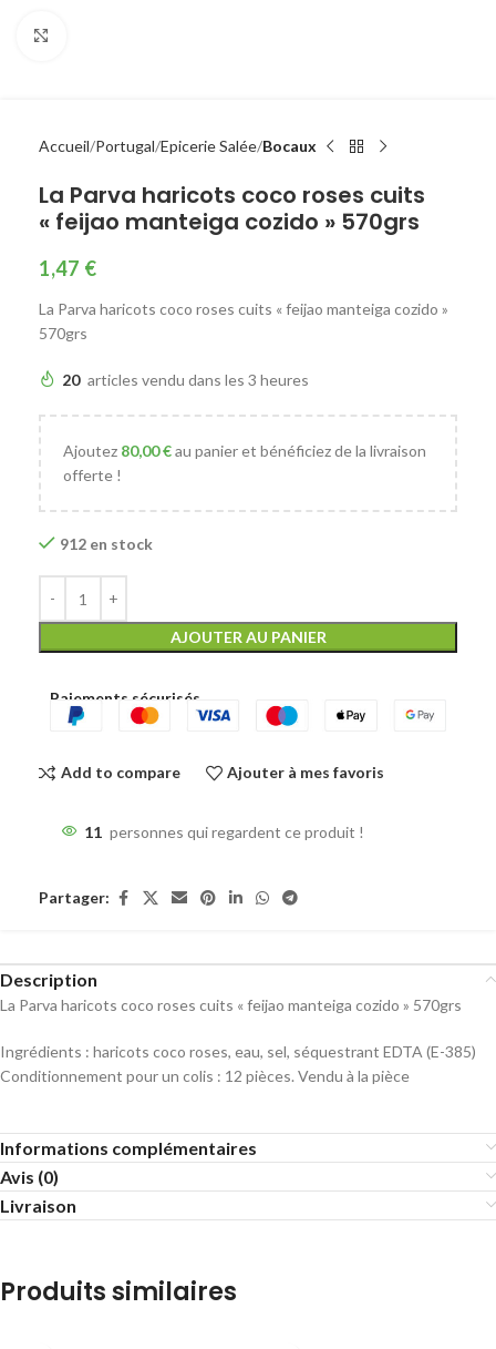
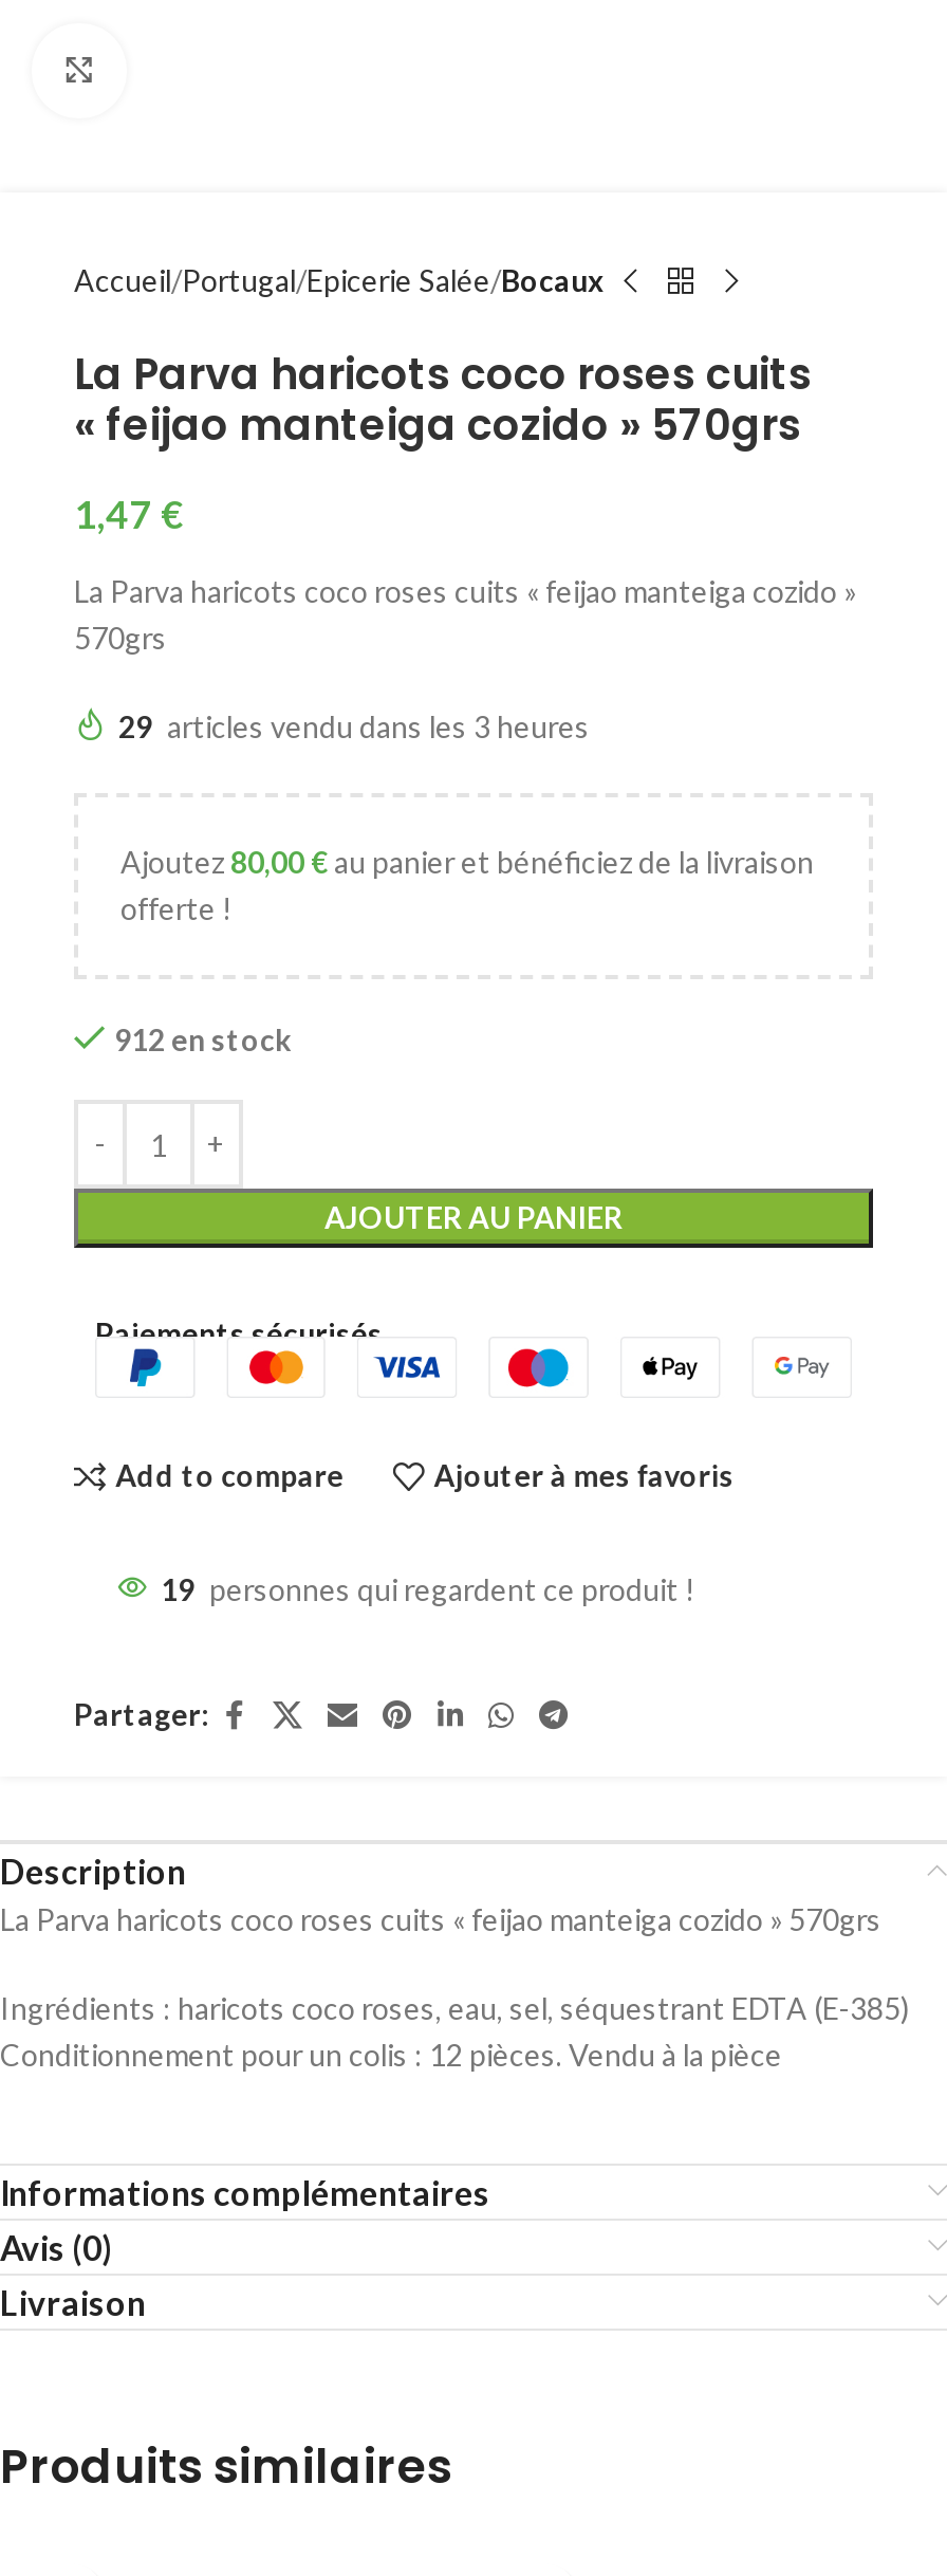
- 20 articles vendu dans les 3 heures
+ 29 articles vendu dans les 3 heures

- 11 personnes qui regardent ce produit !
+ 19 personnes qui regardent ce produit !
